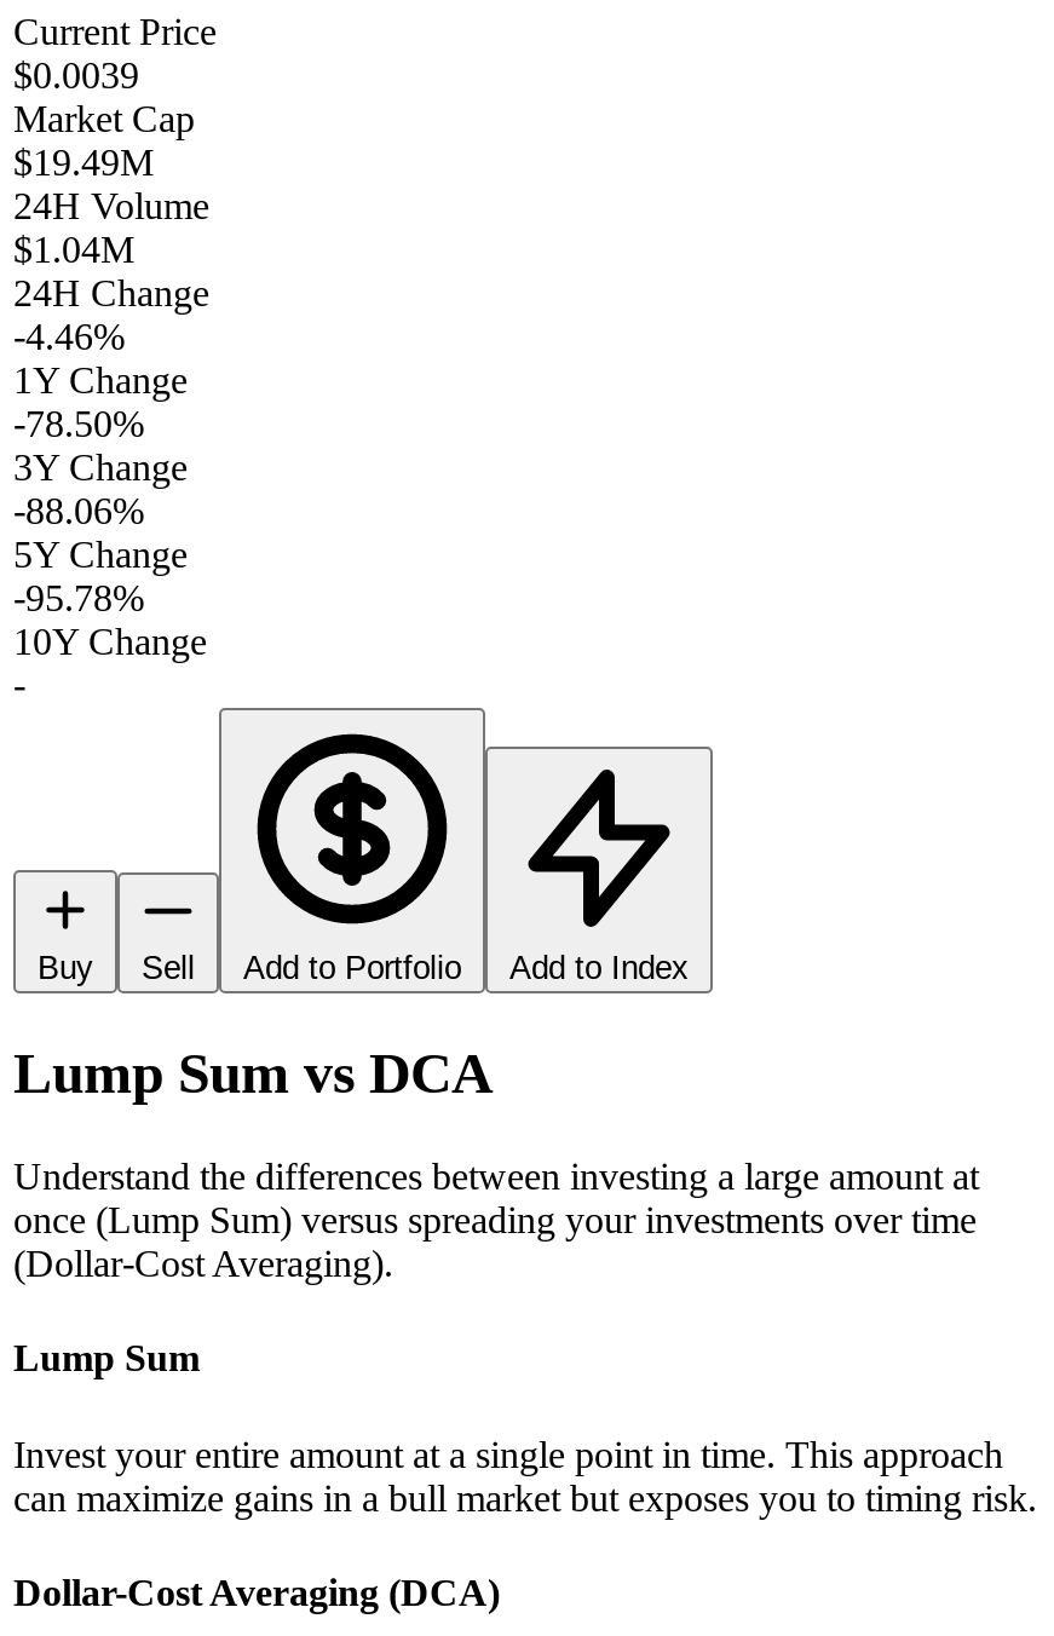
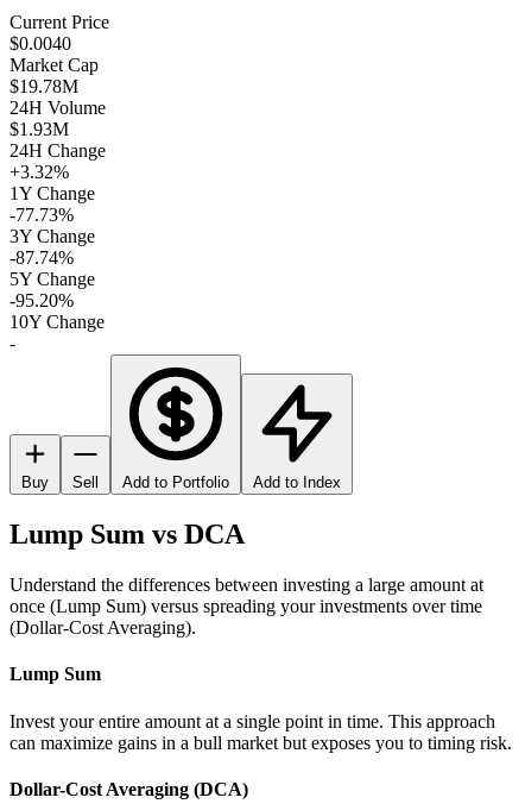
- $0.0039
+ $0.0040

- $19.49M
+ $19.78M

- $1.04M
+ $1.93M

- -4.46%
+ +3.32%

- -78.50%
+ -77.73%

- -88.06%
+ -87.74%

- -95.78%
+ -95.20%
